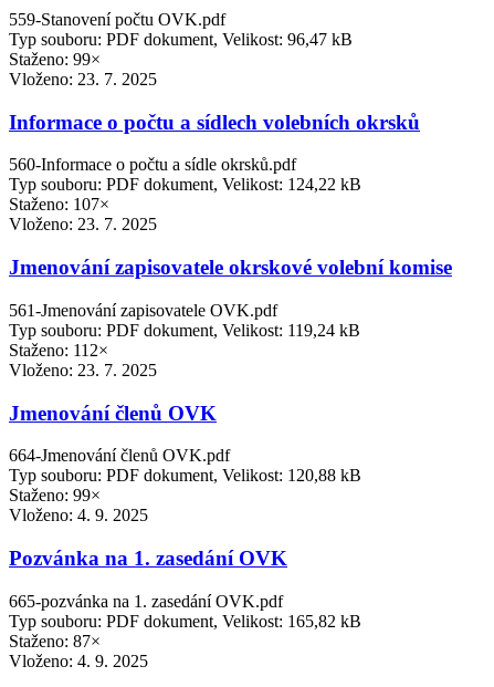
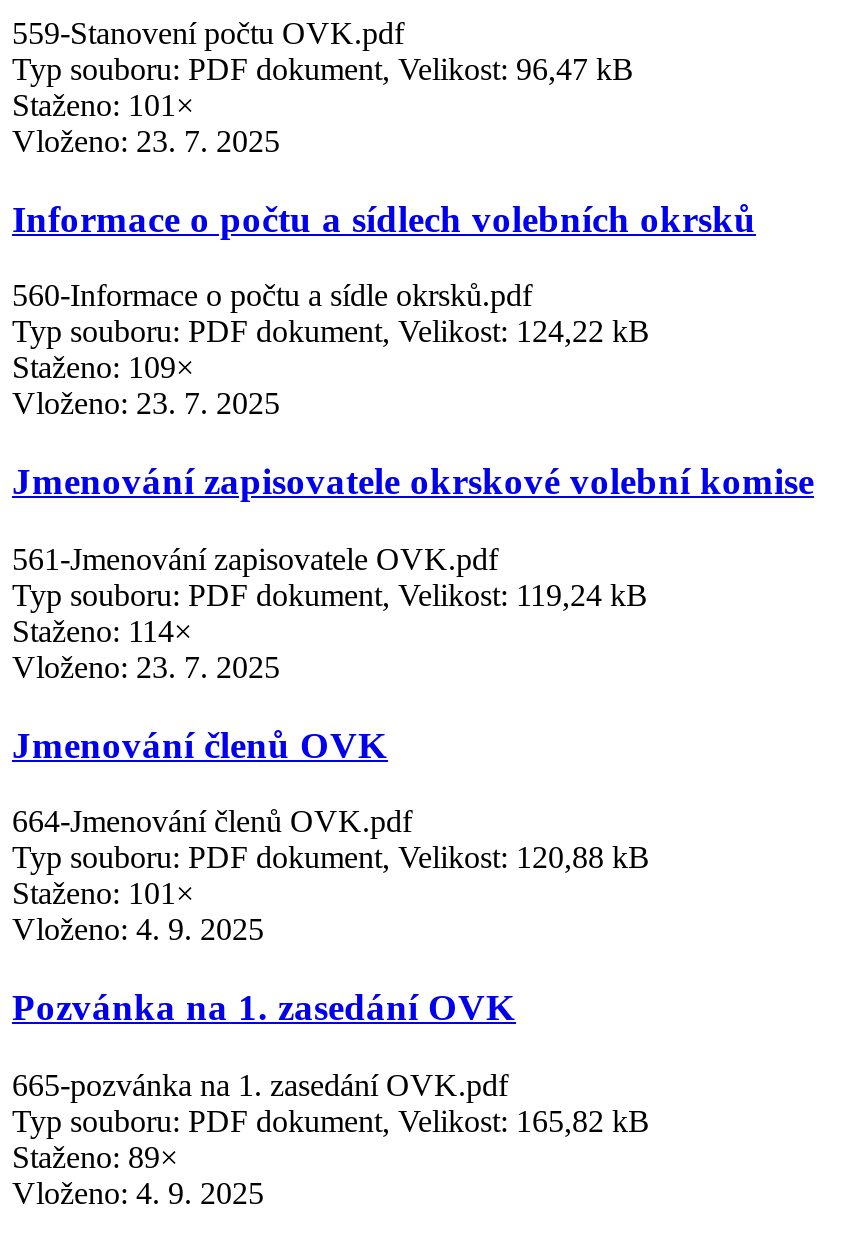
- Staženo: 99×
+ Staženo: 101×

- Staženo: 107×
+ Staženo: 109×

- Staženo: 112×
+ Staženo: 114×

- Staženo: 99×
+ Staženo: 101×

- Staženo: 87×
+ Staženo: 89×
